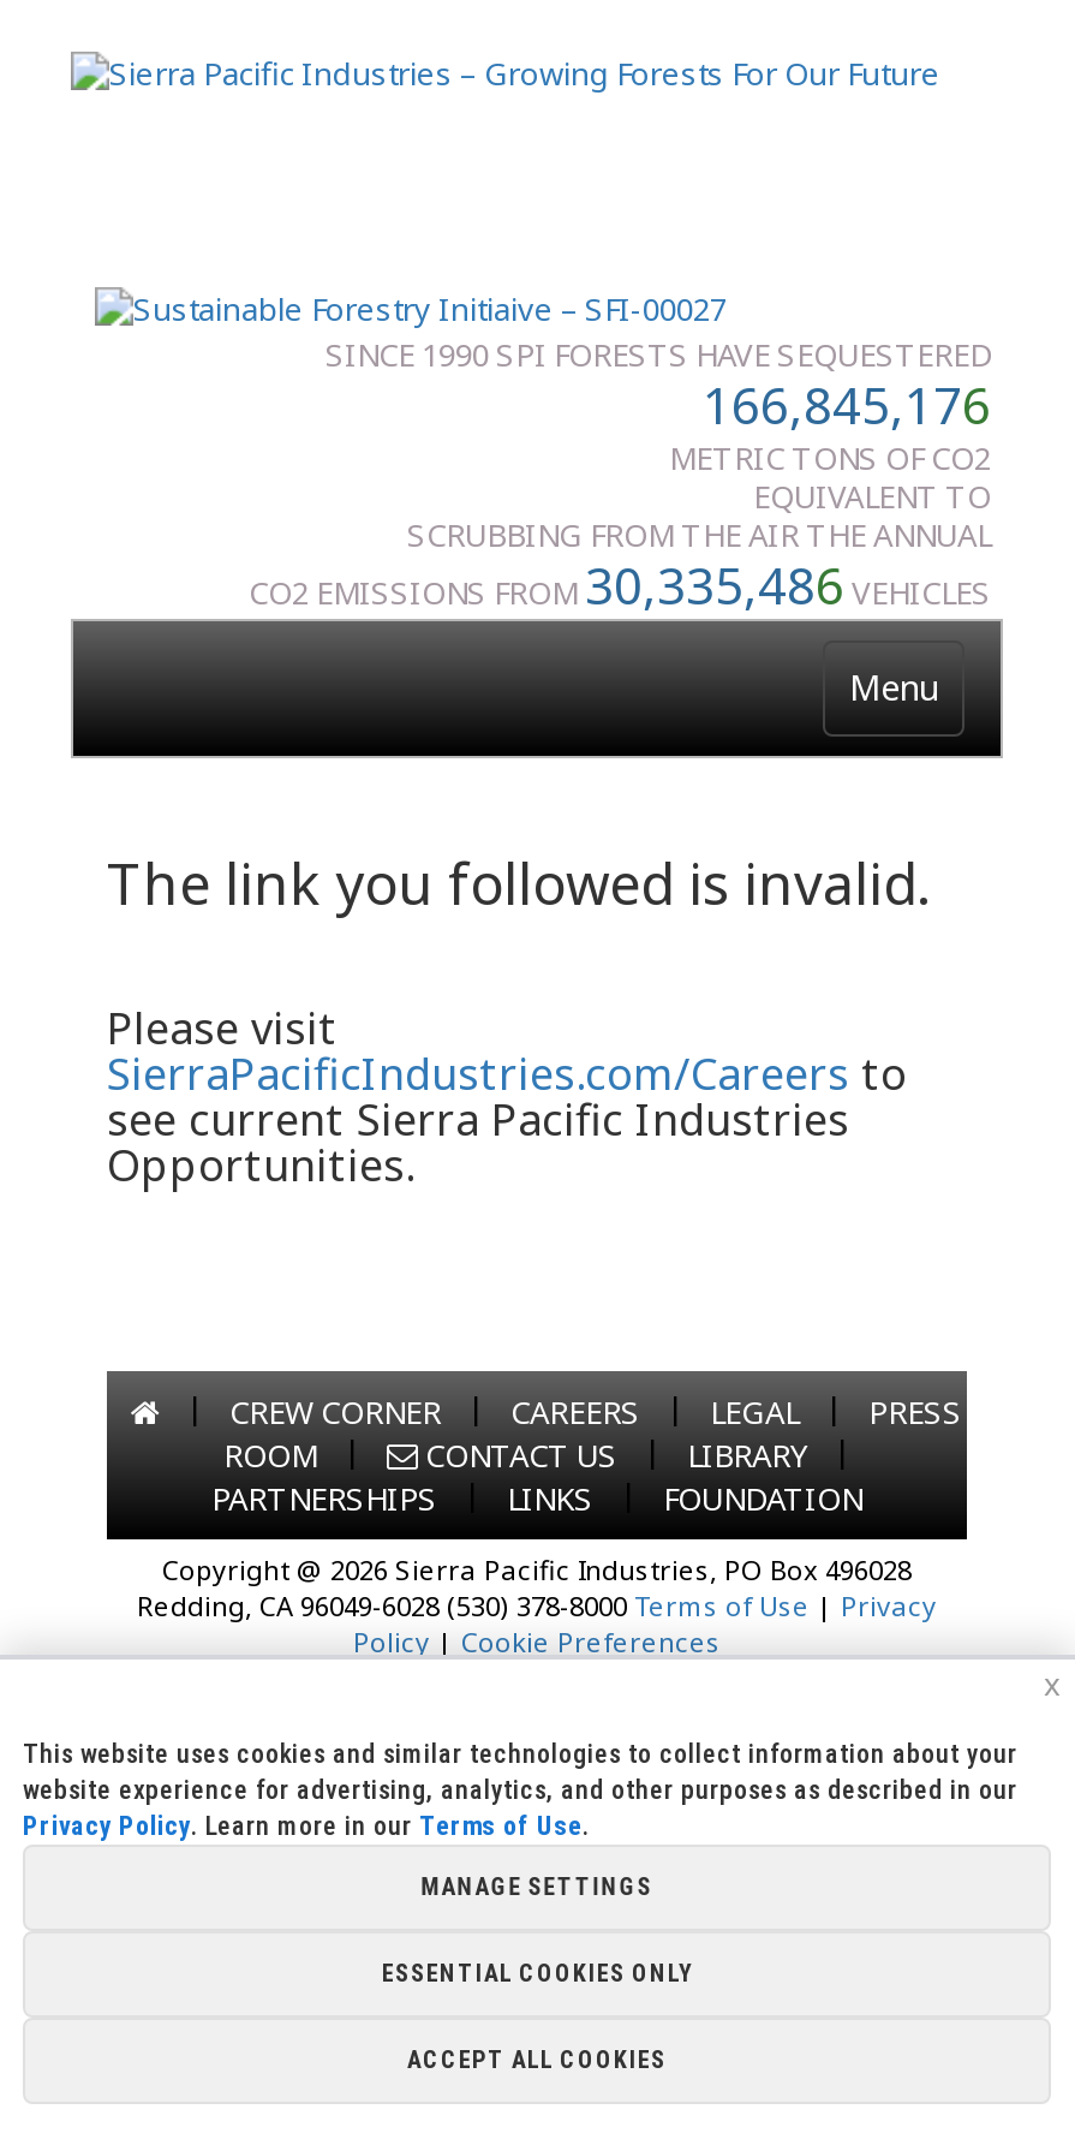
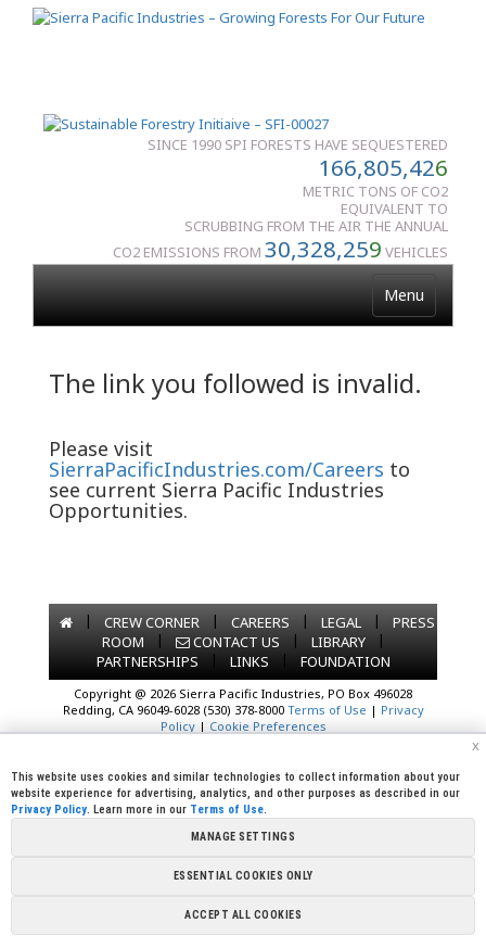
- 166,845,176
+ 166,805,426

- CO2 EMISSIONS FROM30,335,486VEHICLES
+ CO2 EMISSIONS FROM30,328,259VEHICLES
